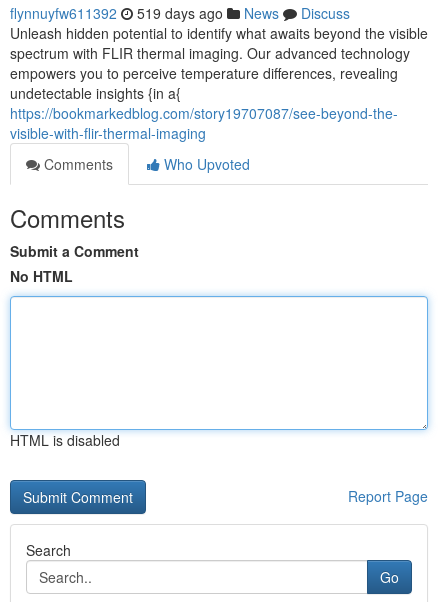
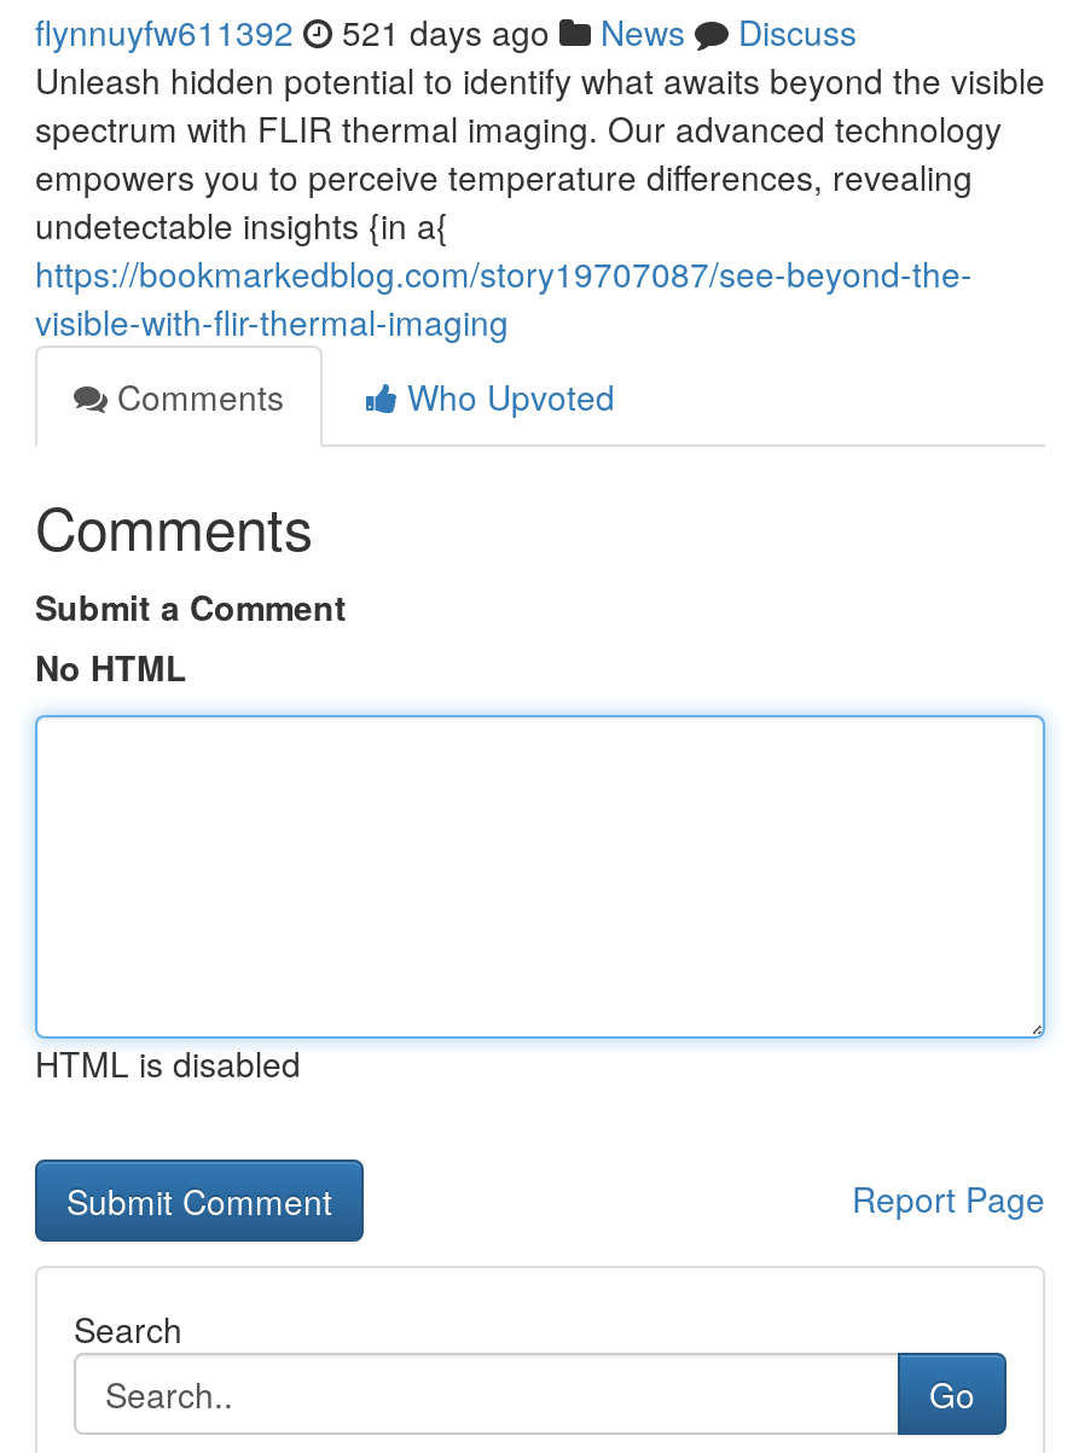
- flynnuyfw611392 519 days ago News Discuss
+ flynnuyfw611392 521 days ago News Discuss
